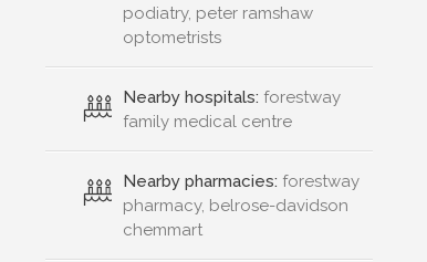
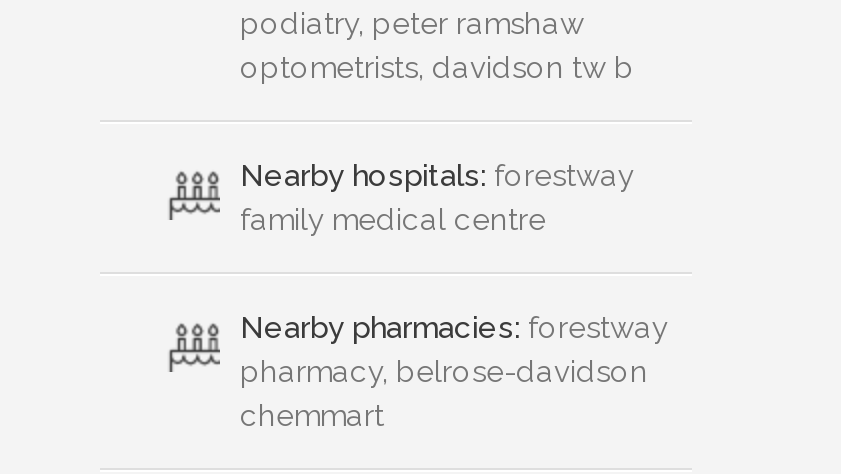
- optometrists
+ optometrists, davidson tw b
